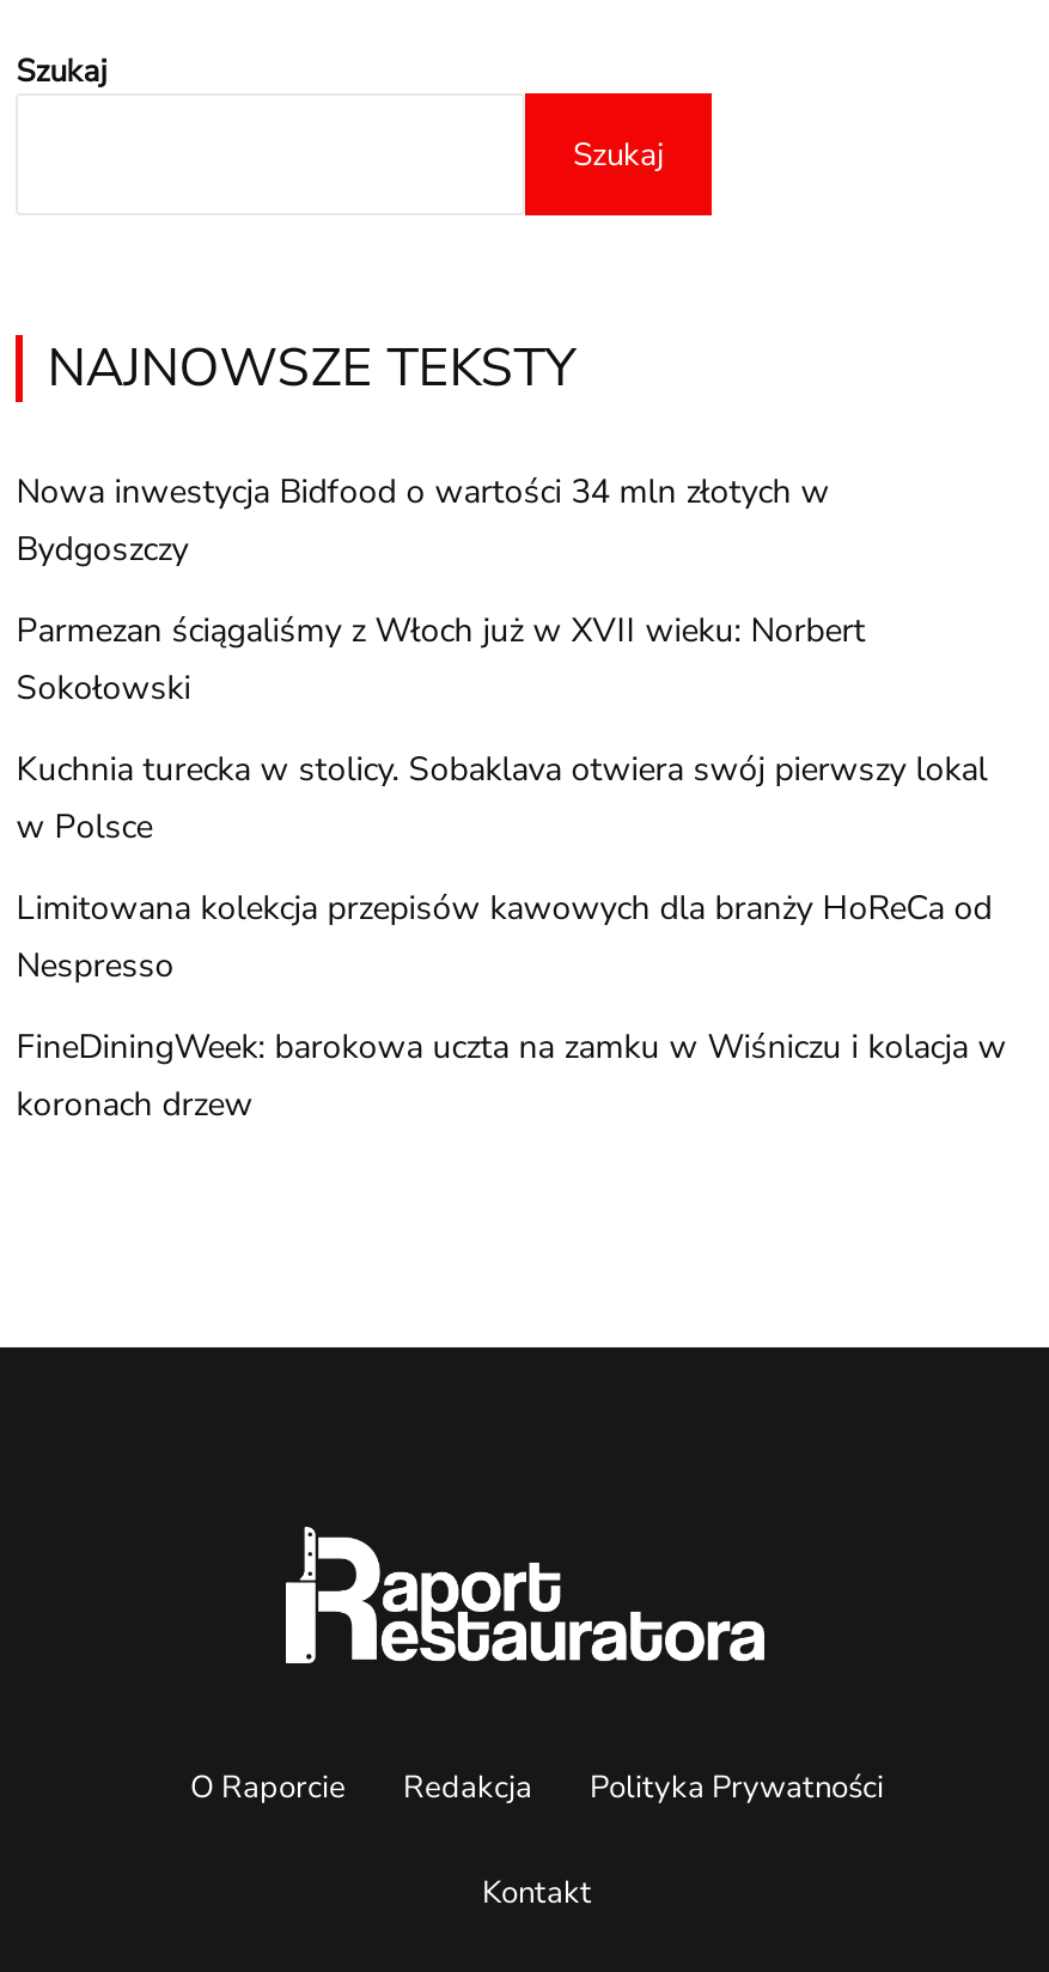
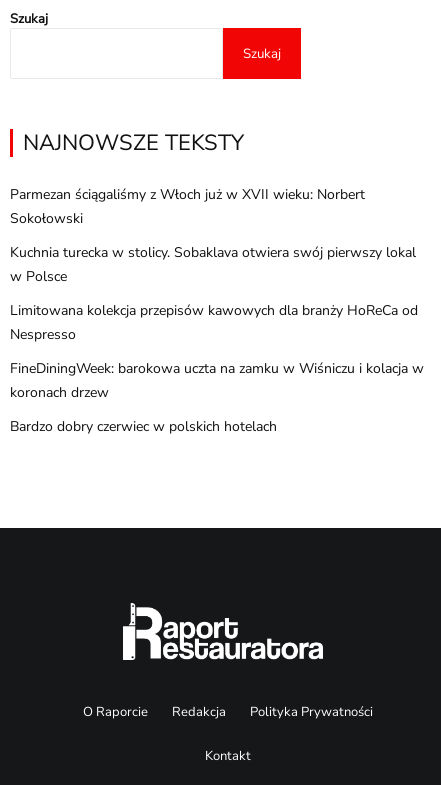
- Nowa inwestycja Bidfood o wartości 34 mln złotych w
- Bydgoszczy

moved up: Parmezan ściągaliśmy z Włoch już w XVII wieku: Norbert | Sokołowski | Kuchnia turecka w stolicy. Sobaklava otwiera swój pierwszy lokal | w Polsce | Limitowana kolekcja przepisów kawowych dla branży HoReCa od | Nespresso | FineDiningWeek: barokowa uczta na zamku w Wiśniczu i kolacja w | koronach drzew

+ Bardzo dobry czerwiec w polskich hotelach
